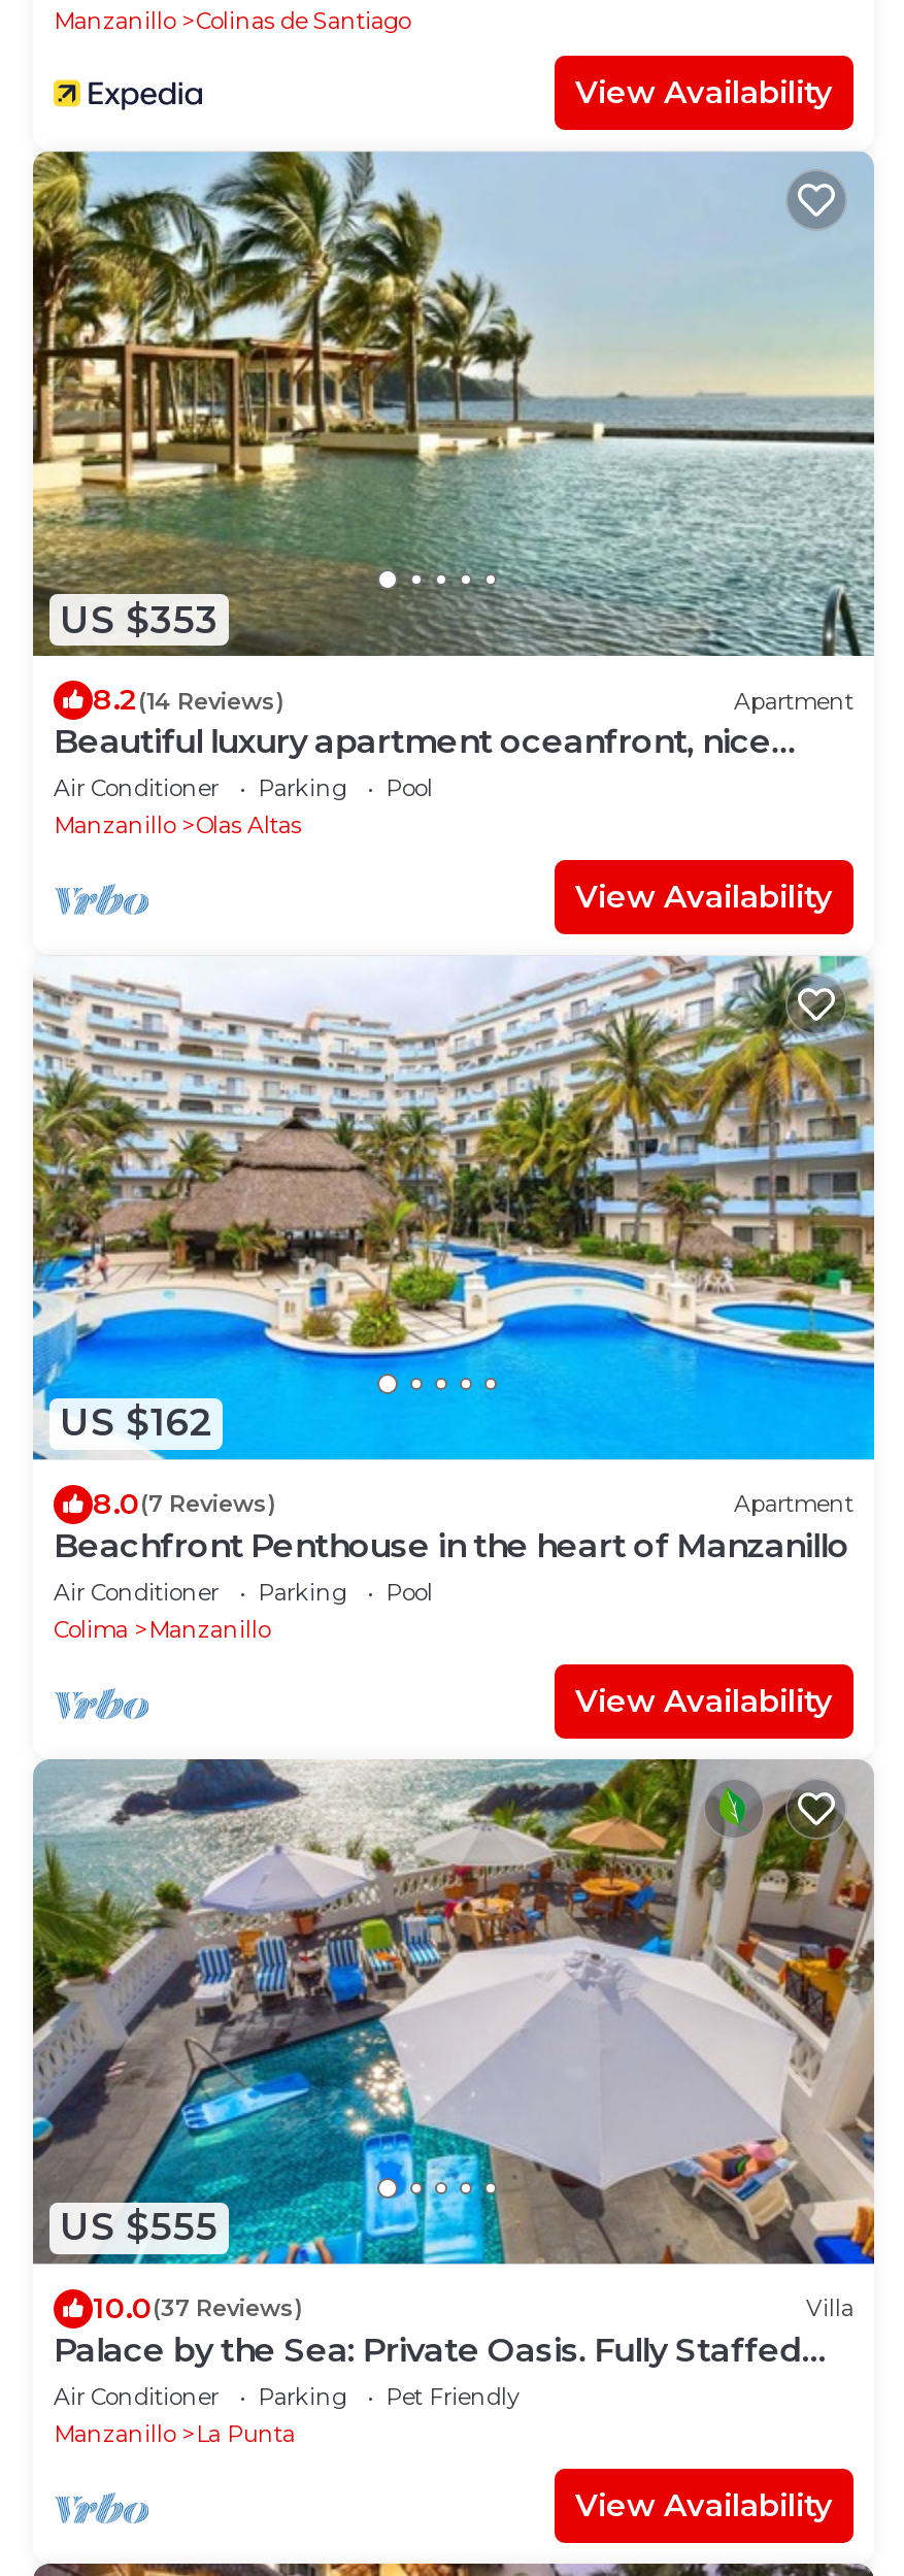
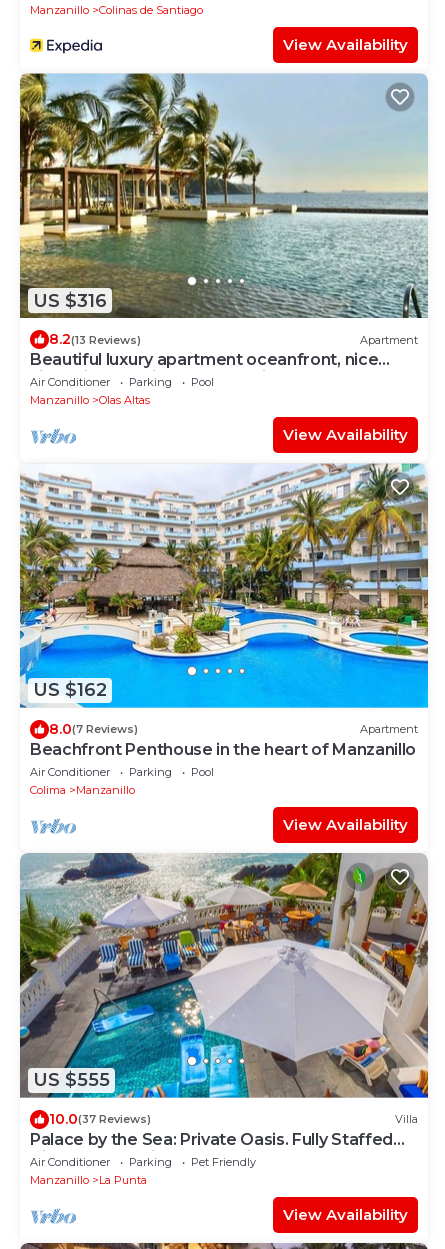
- US $353
+ US $316

- 8.2(14 Reviews)
+ 8.2(13 Reviews)
